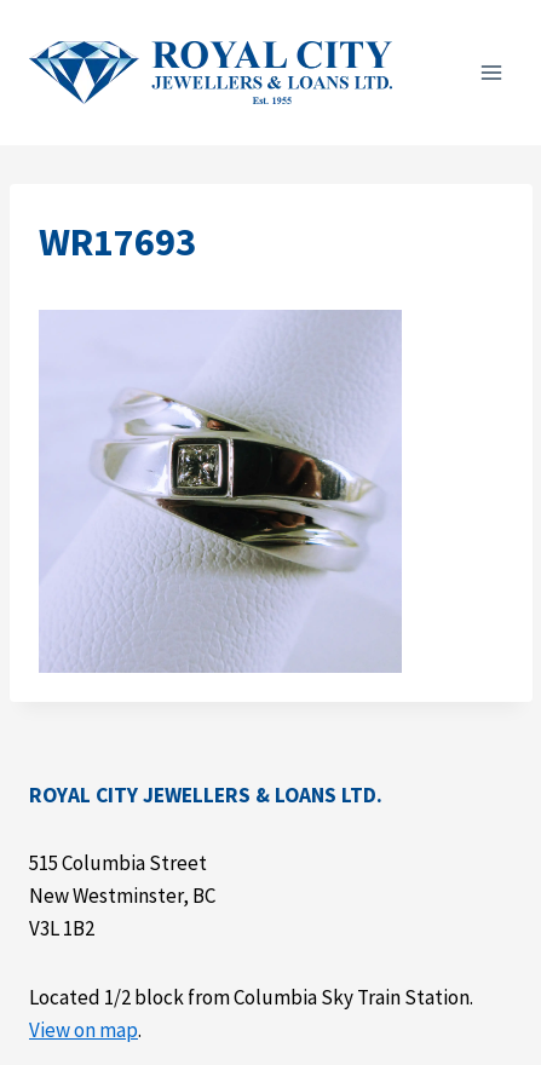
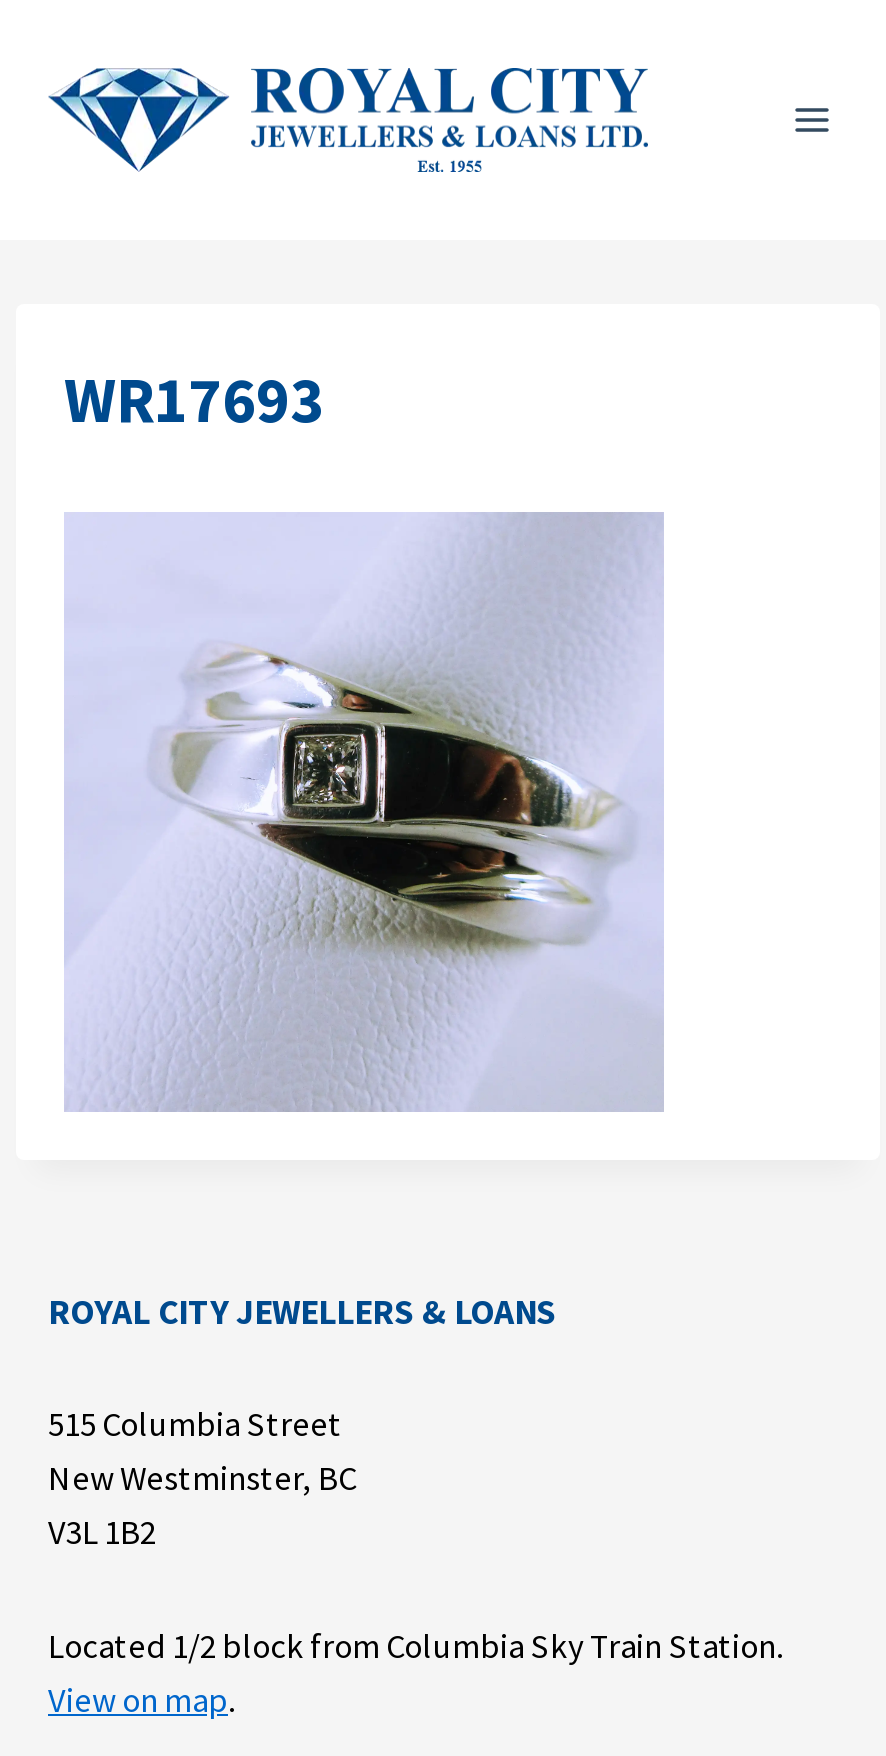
- ROYAL CITY JEWELLERS & LOANS LTD.
+ ROYAL CITY JEWELLERS & LOANS
